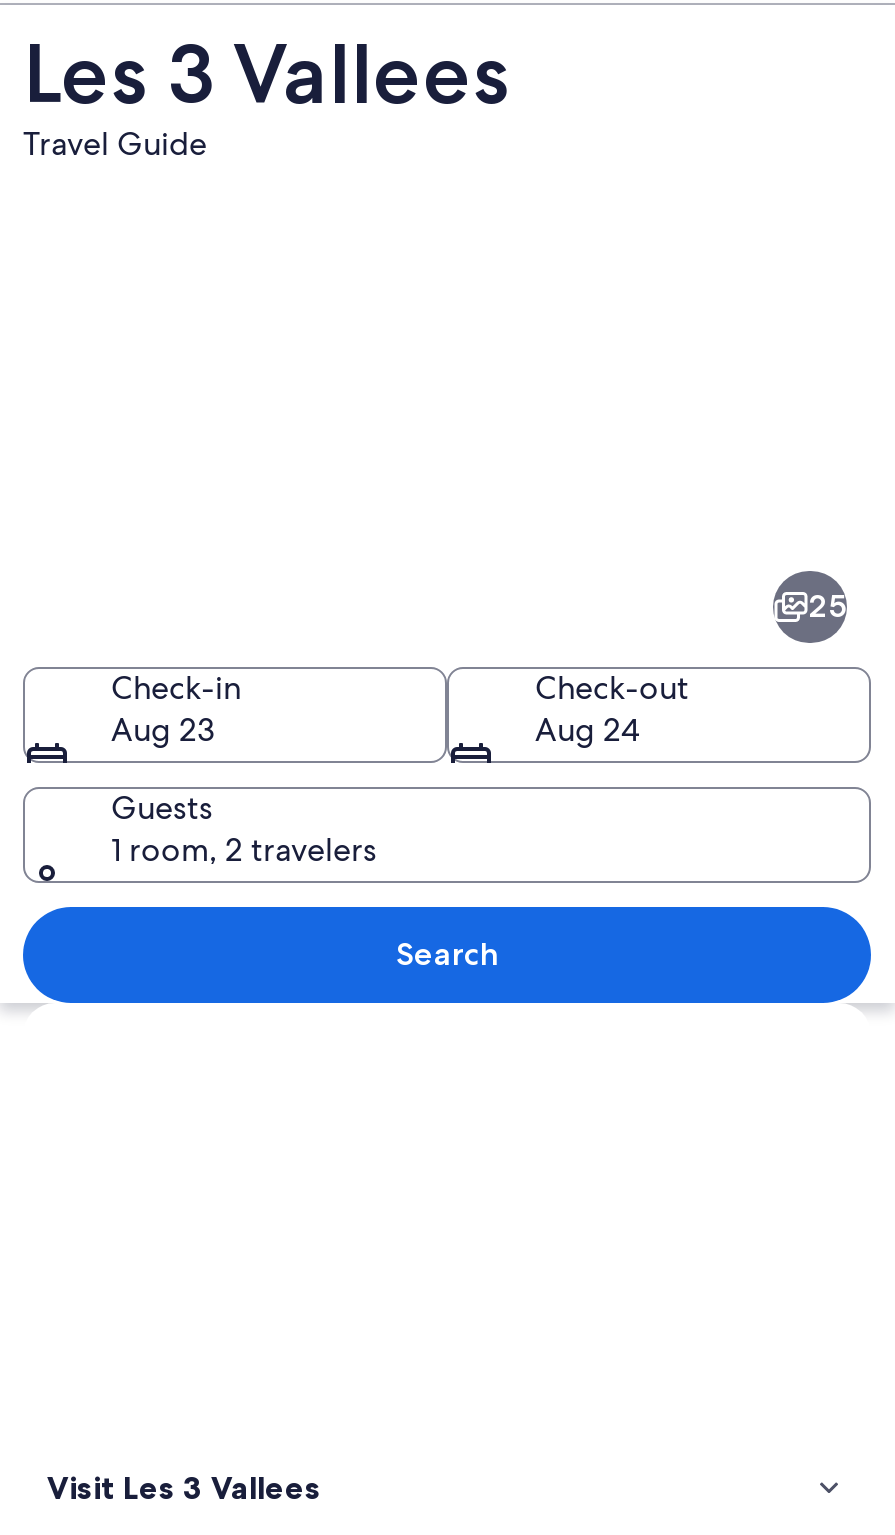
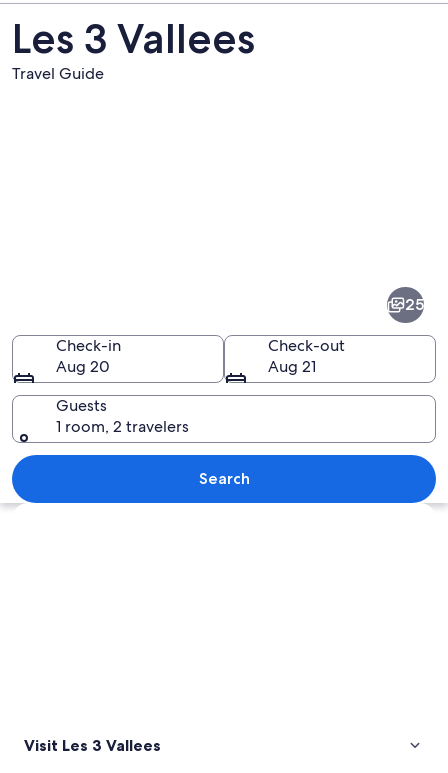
- Aug 23
+ Aug 20

- Aug 24
+ Aug 21
